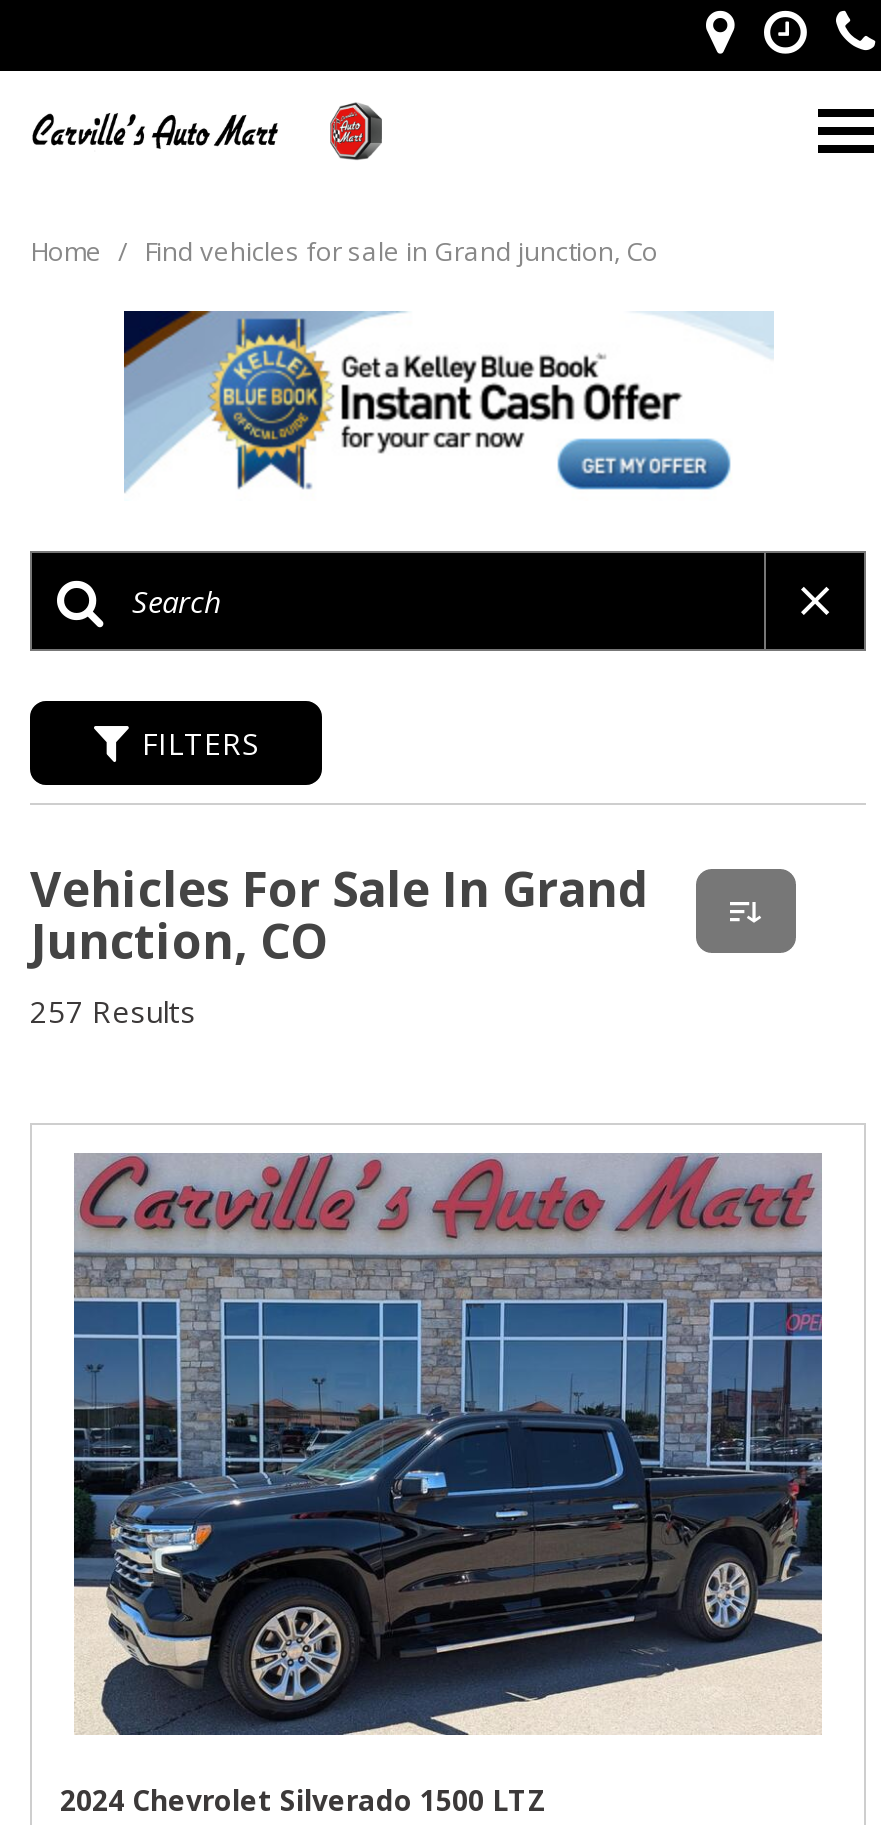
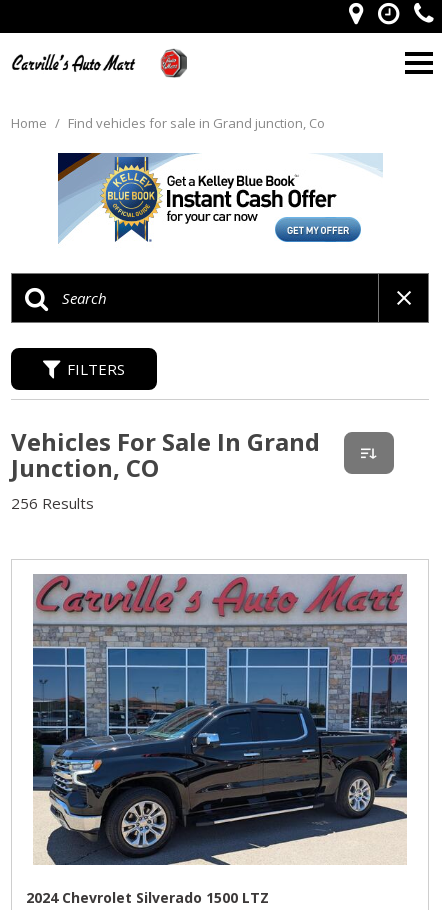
- 257 Results
+ 256 Results
